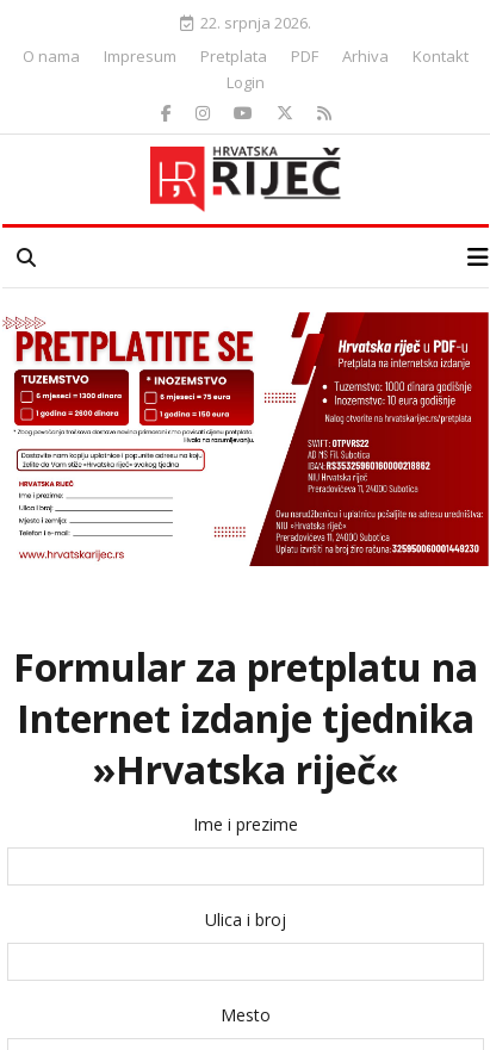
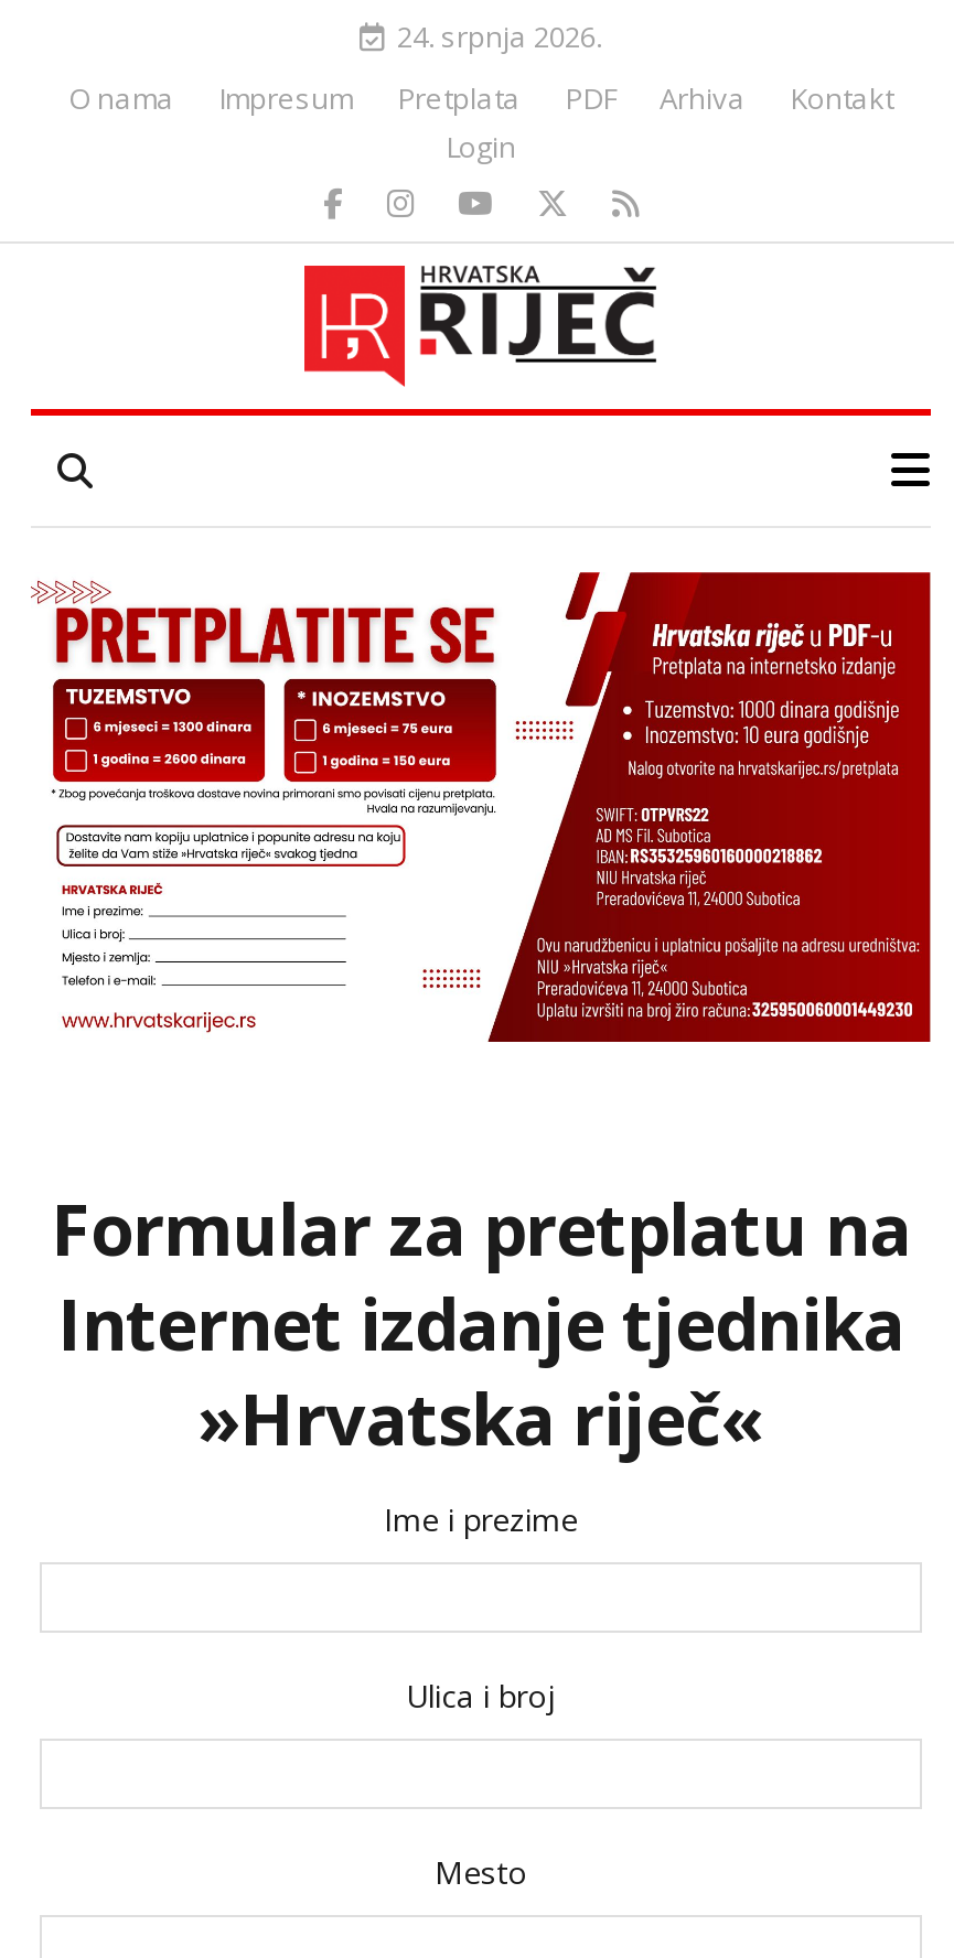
- 22. srpnja 2026.
+ 24. srpnja 2026.
